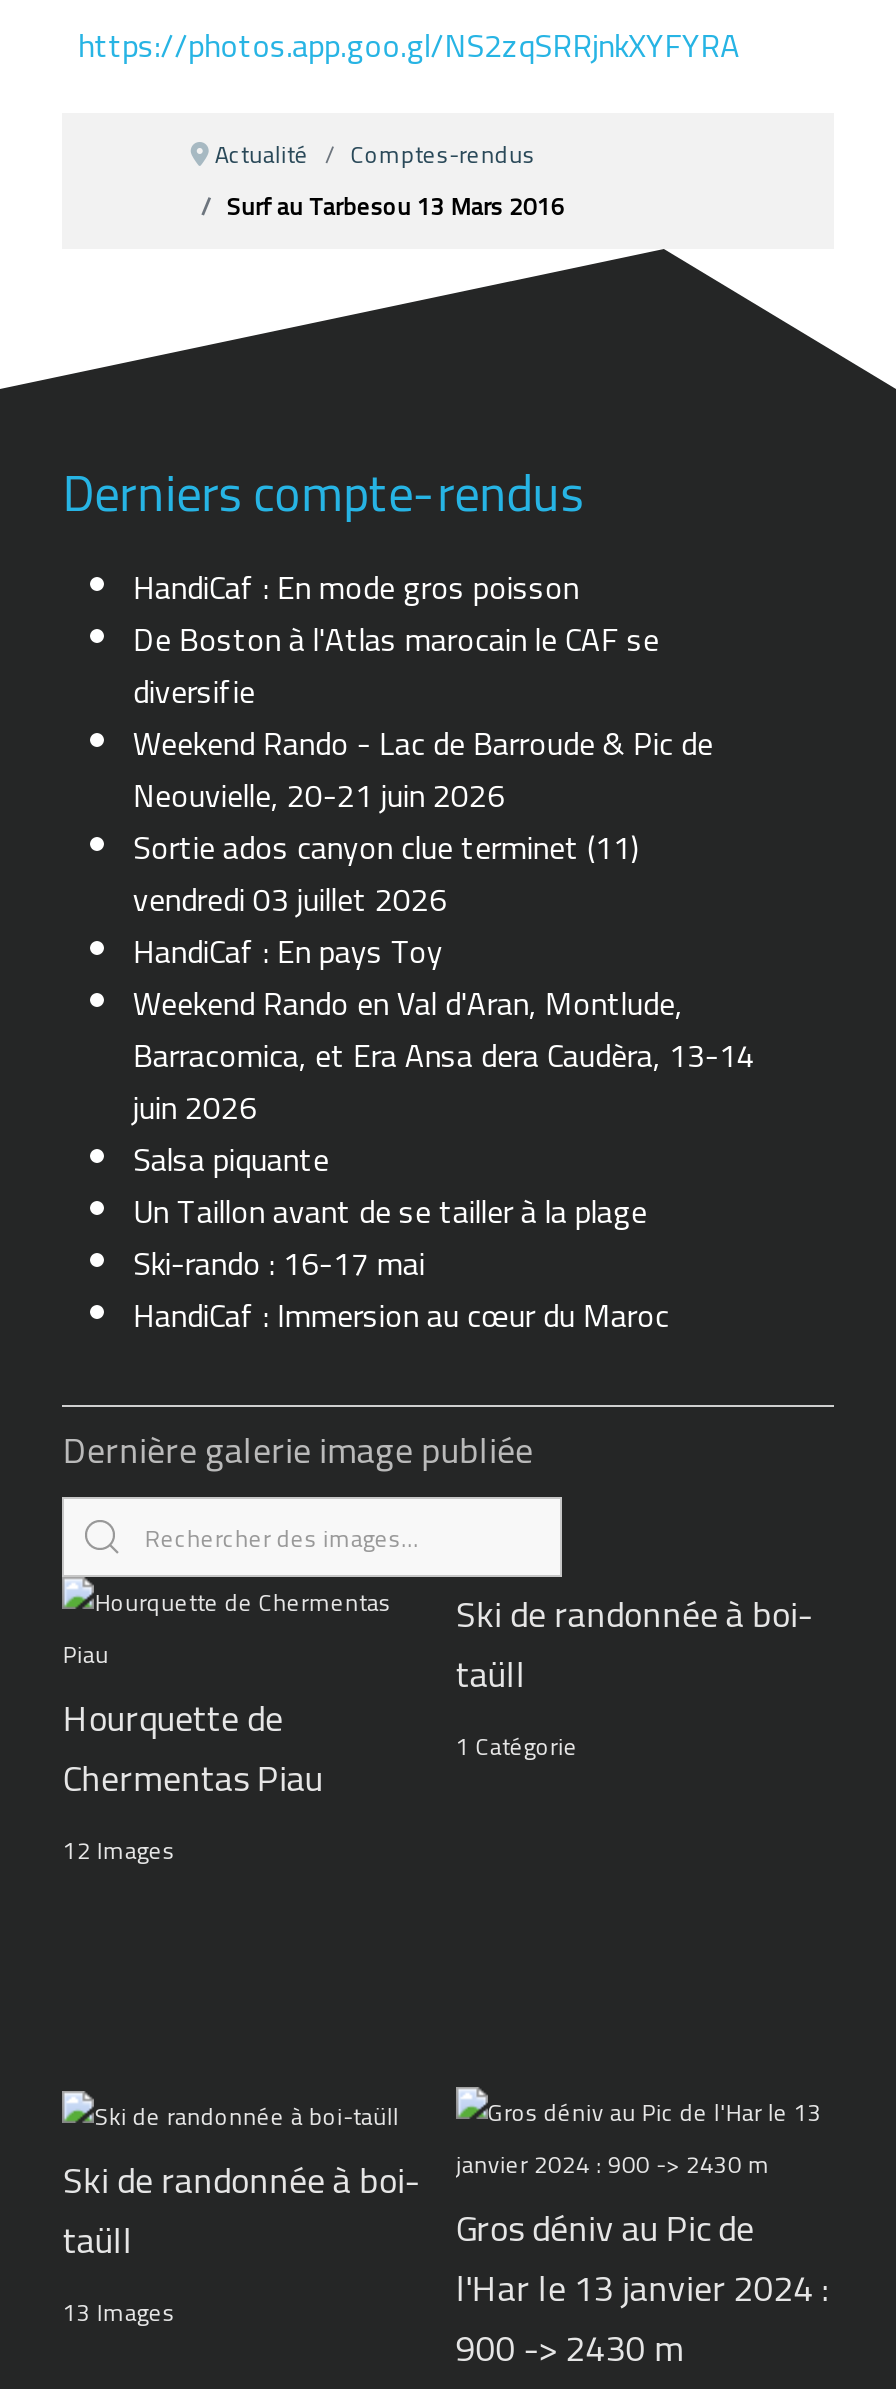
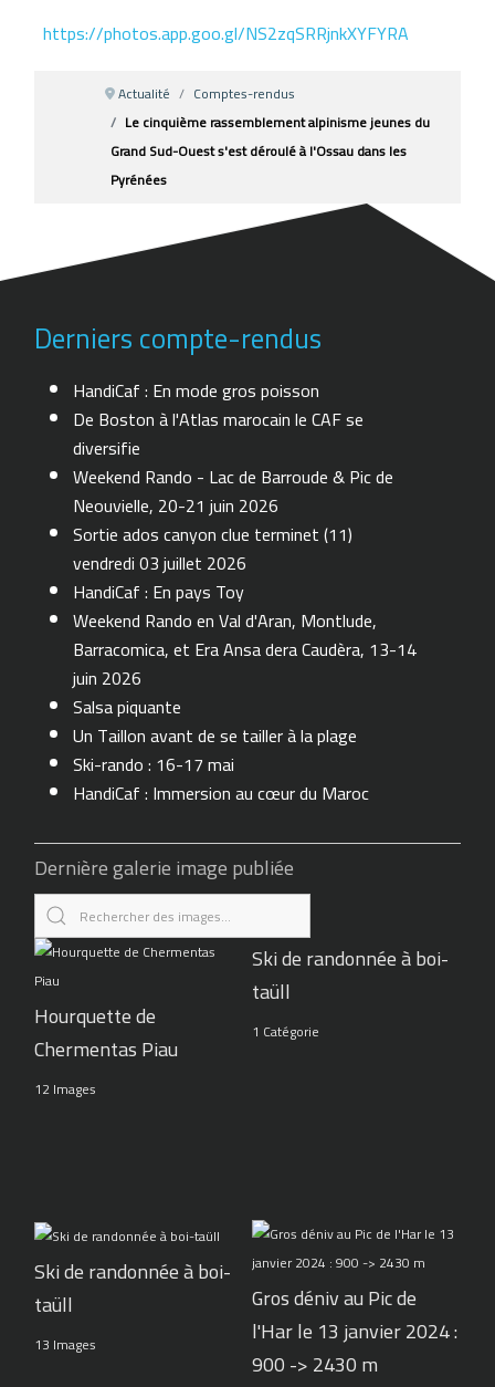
- Surf au Tarbesou 13 Mars 2016
+ Le cinquième rassemblement alpinisme jeunes du
+ Grand Sud-Ouest s'est déroulé à l'Ossau dans les
+ Pyrénées
